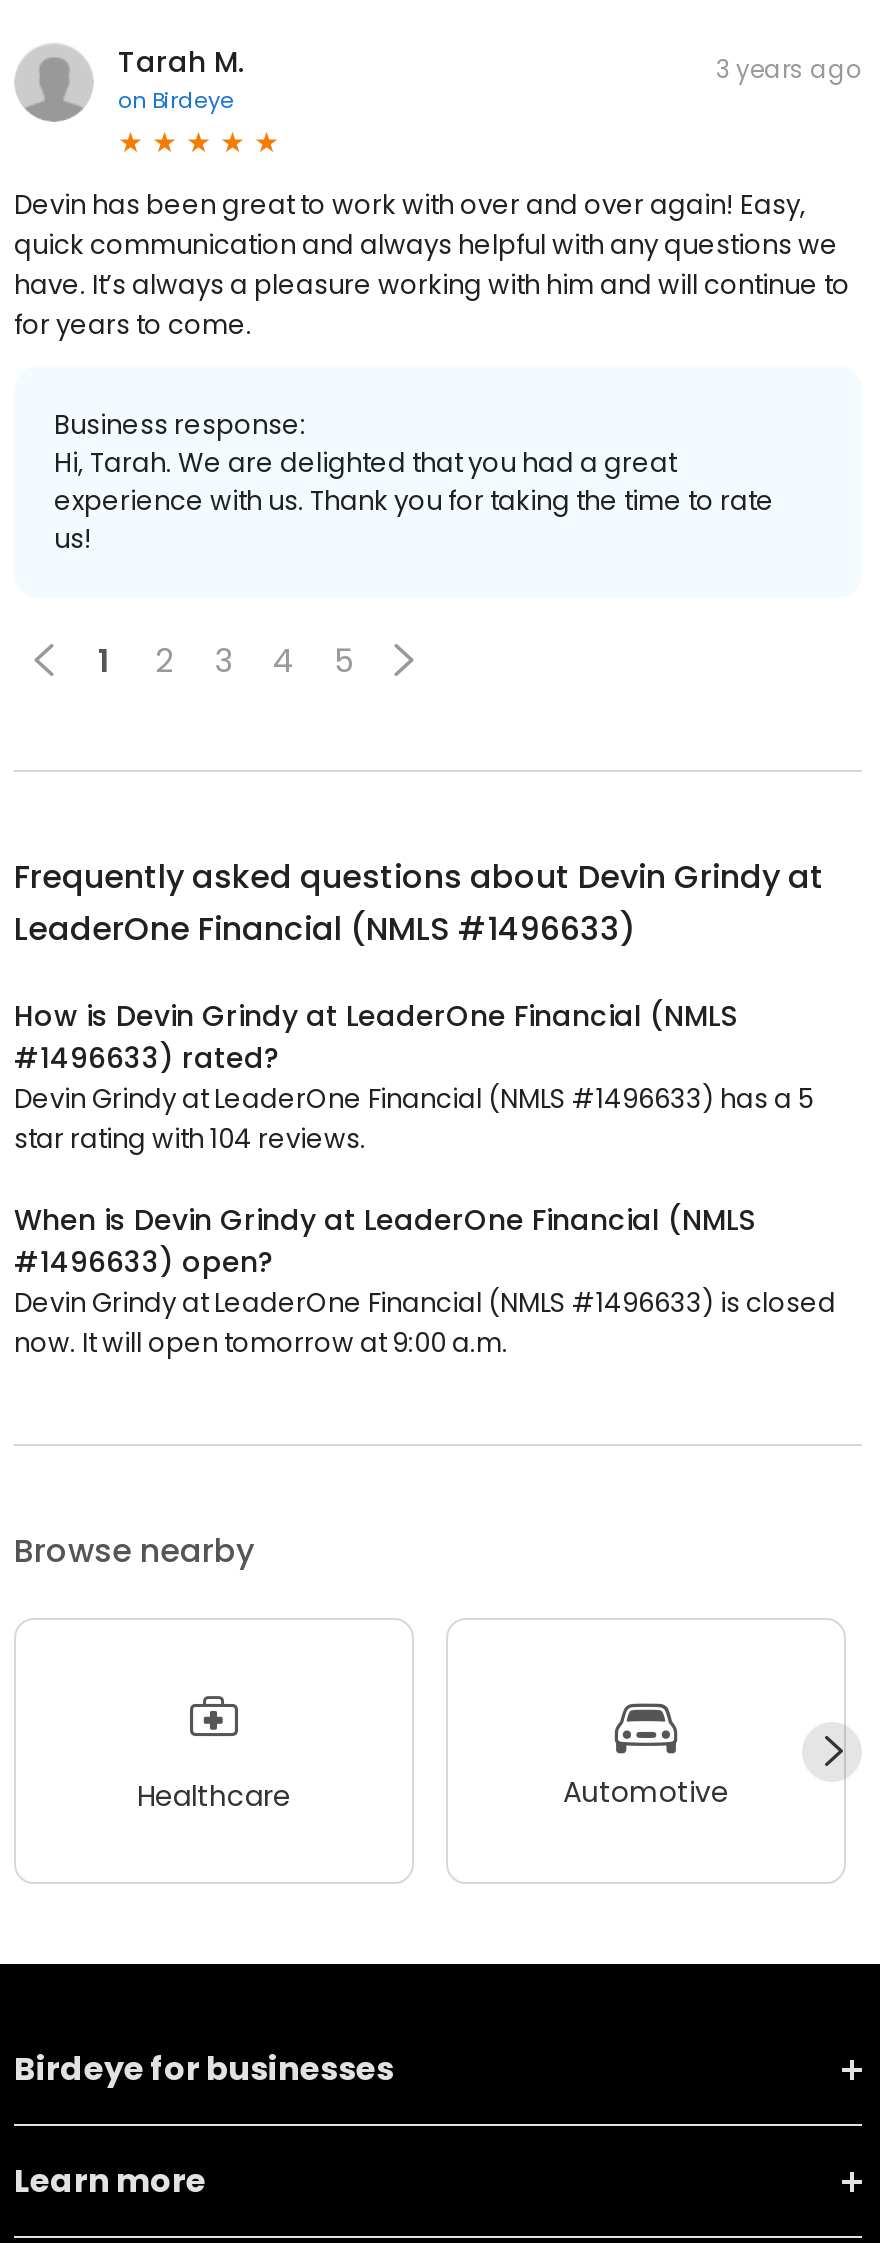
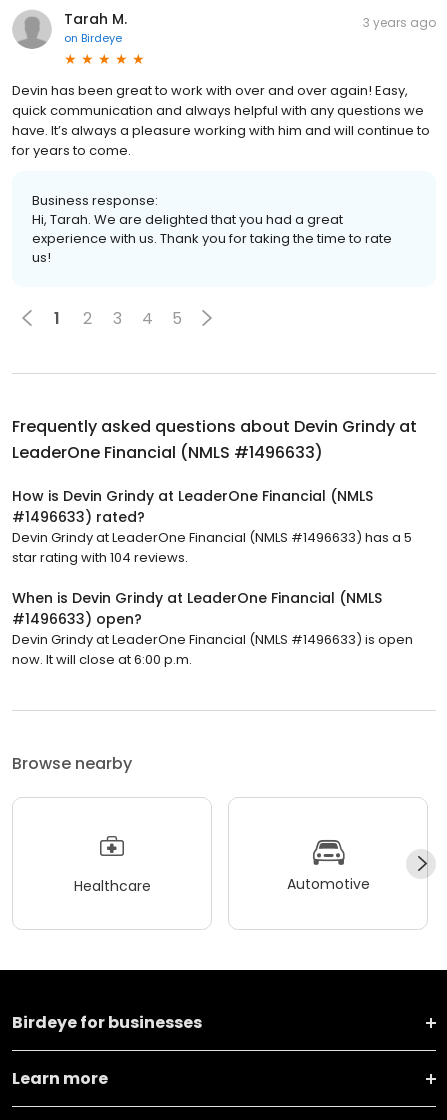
- Devin Grindy at LeaderOne Financial (NMLS #1496633) is closed
- now. It will open tomorrow at 9:00 a.m.
+ Devin Grindy at LeaderOne Financial (NMLS #1496633) is open
+ now. It will close at 6:00 p.m.
